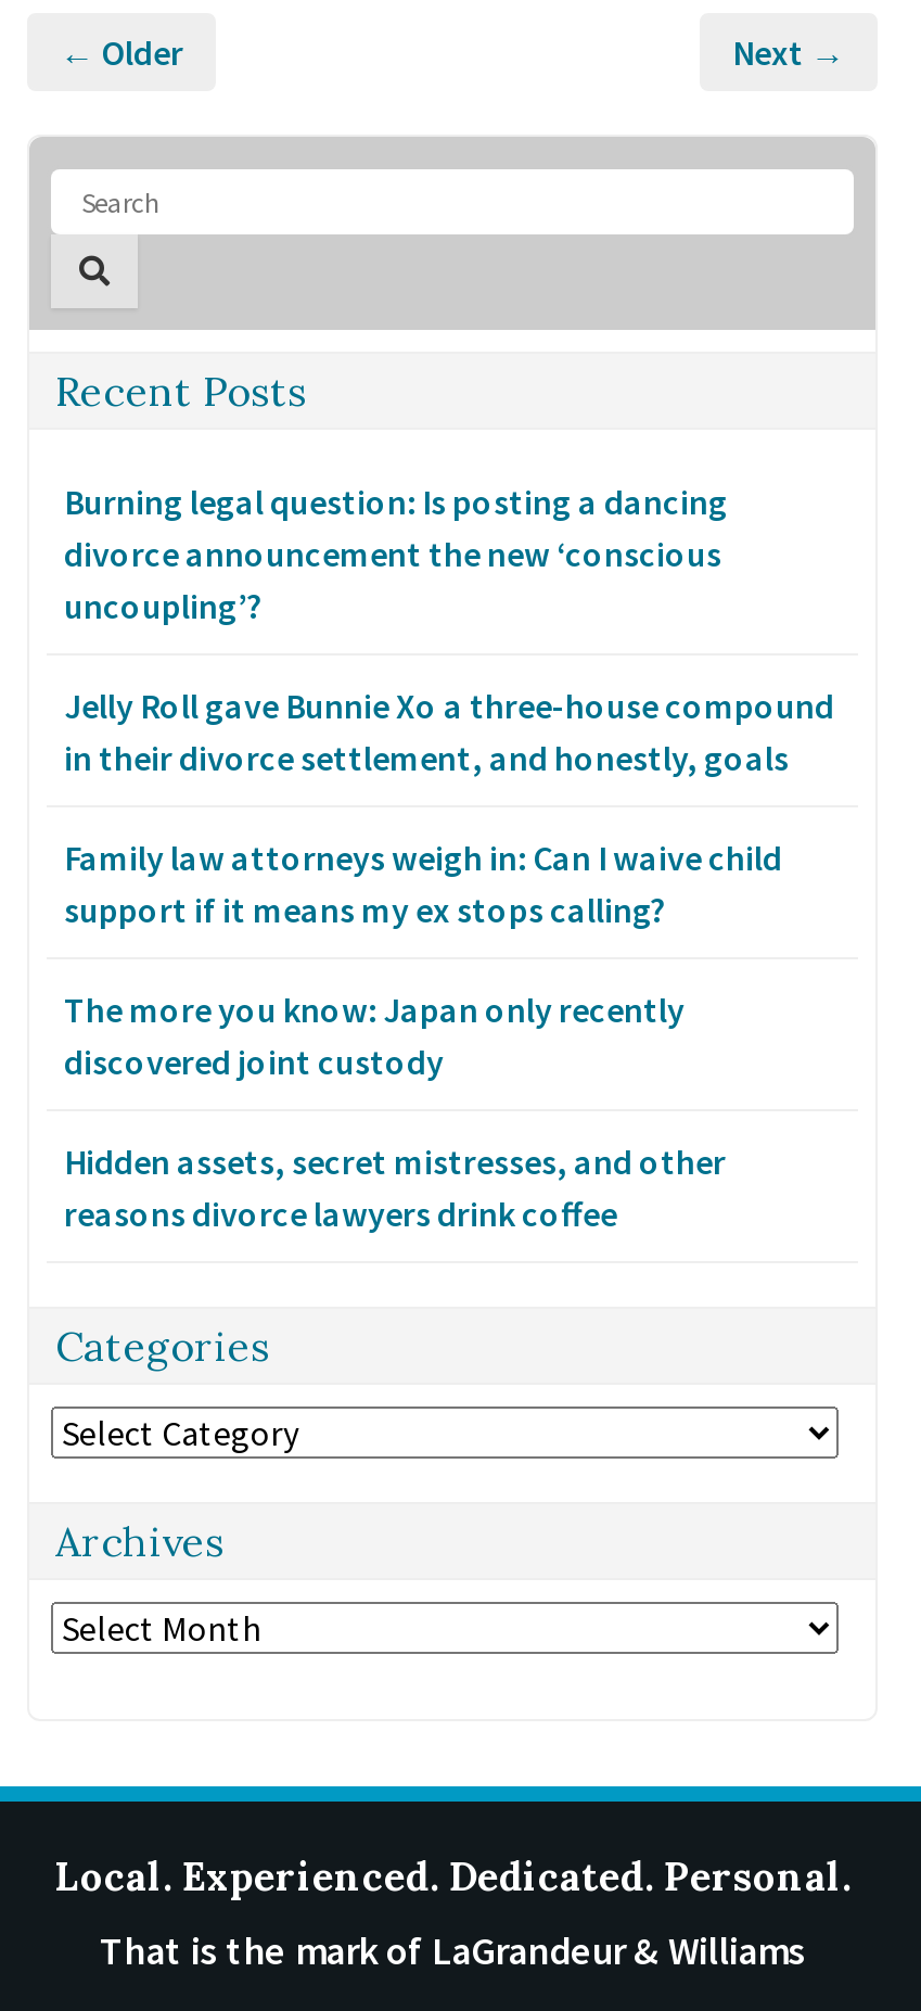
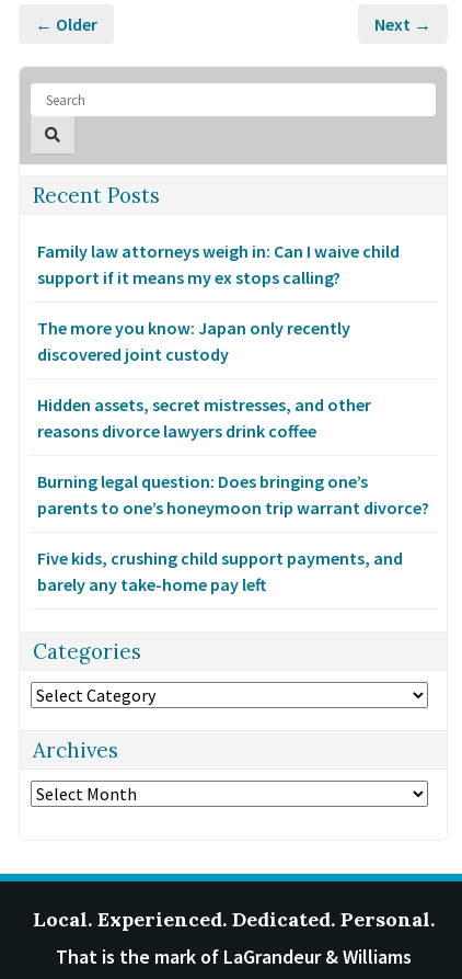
- Burning legal question: Is posting a dancing
- divorce announcement the new ‘conscious
- uncoupling’?
- Jelly Roll gave Bunnie Xo a three-house compound
- in their divorce settlement, and honestly, goals

moved up: Family law attorneys weigh in: Can I waive child | support if it means my ex stops calling? | The more you know: Japan only recently | discovered joint custody | Hidden assets, secret mistresses, and other | reasons divorce lawyers drink coffee

+ Burning legal question: Does bringing one’s
+ parents to one’s honeymoon trip warrant divorce?
+ Five kids, crushing child support payments, and
+ barely any take-home pay left
